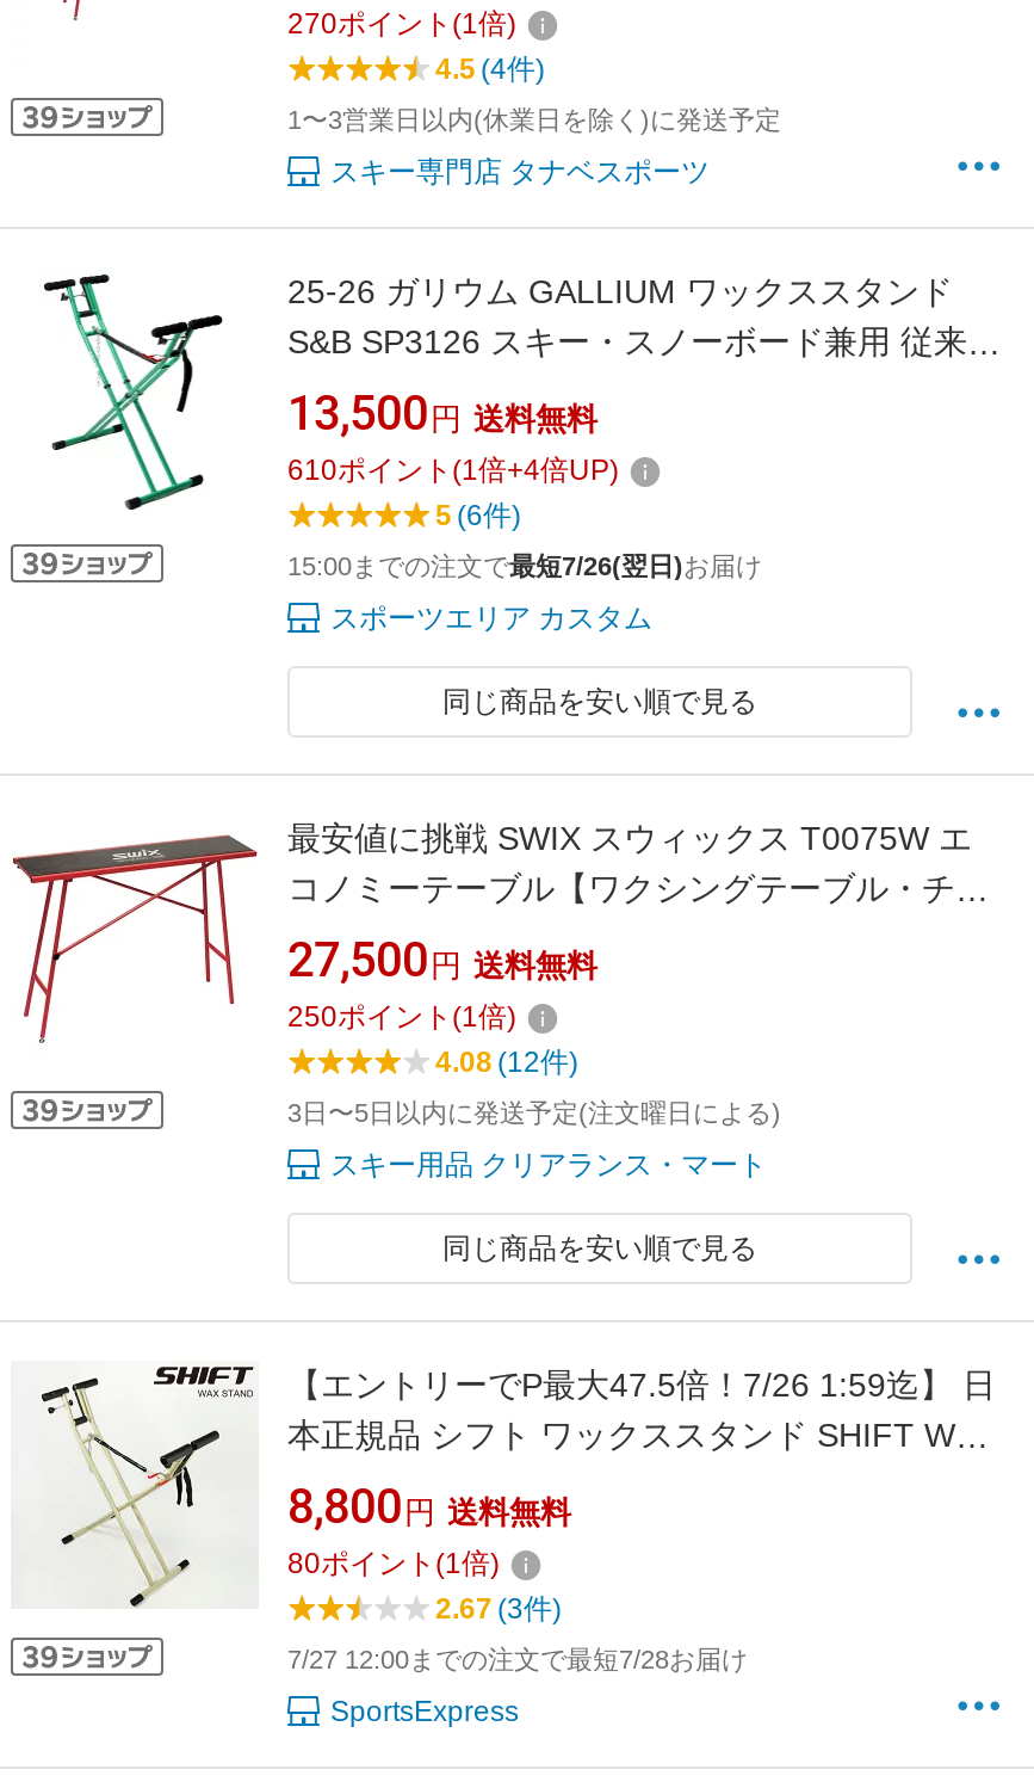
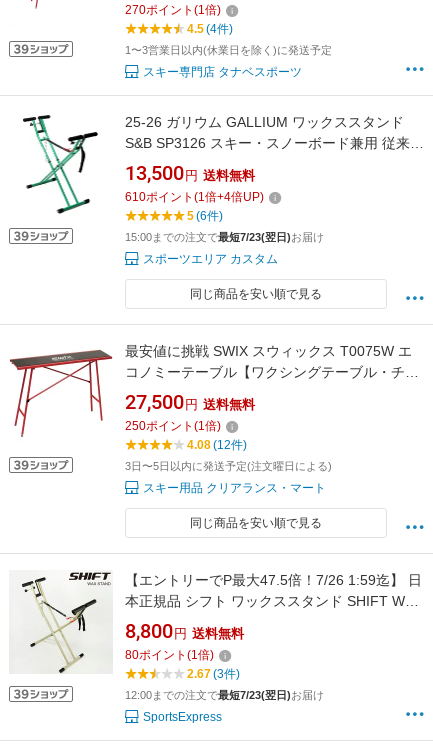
- 15:00までの注文で最短7/26(翌日)お届け
+ 15:00までの注文で最短7/23(翌日)お届け

- 7/27 12:00までの注文で最短7/28お届け
+ 12:00までの注文で最短7/23(翌日)お届け
